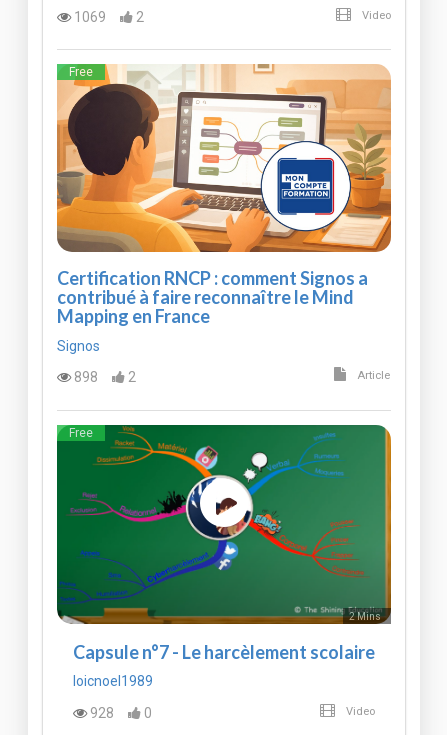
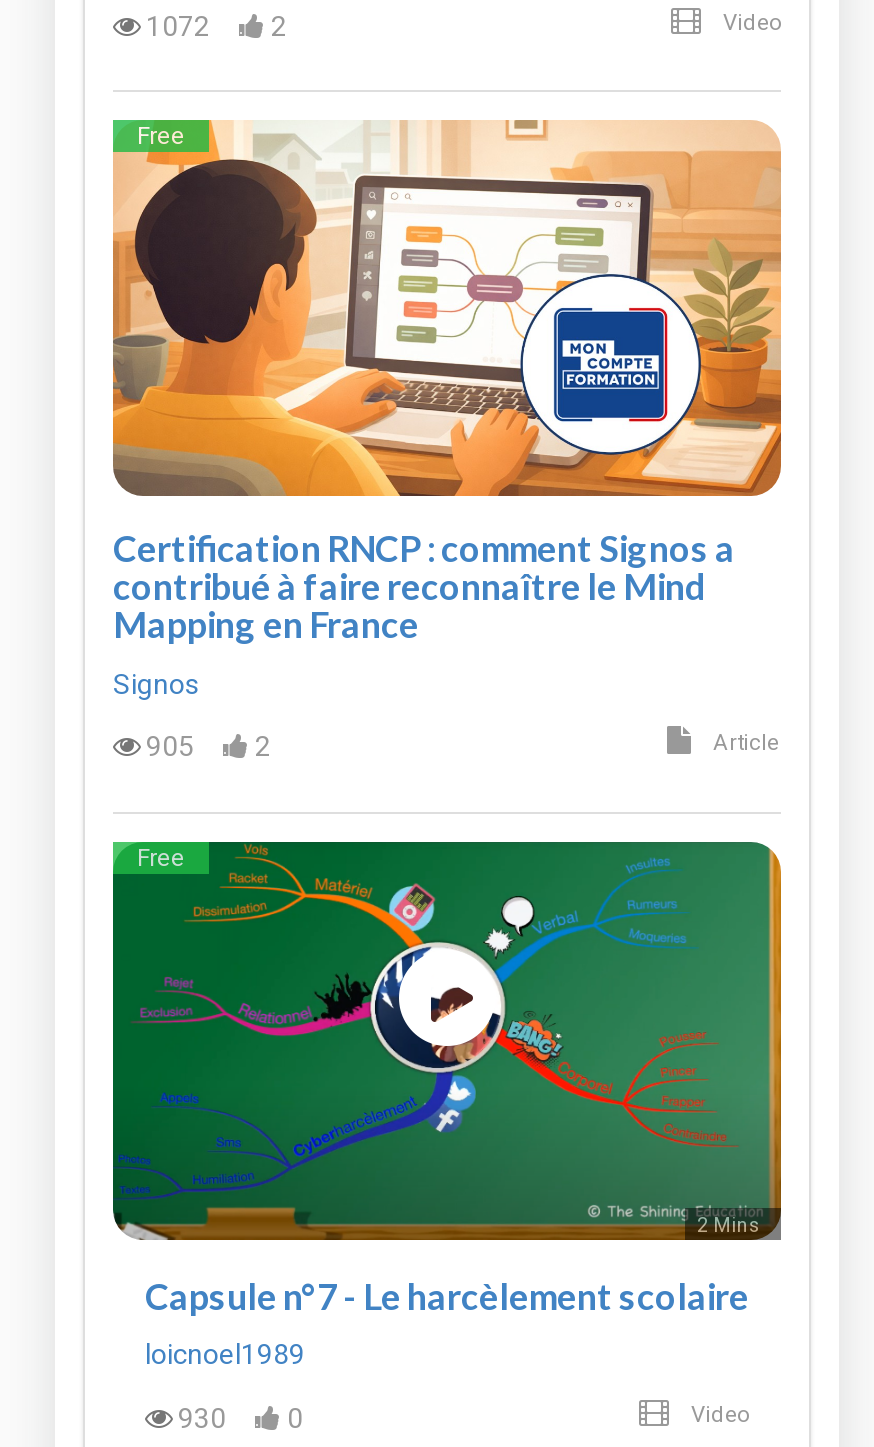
- 1069 2
+ 1072 2

- 898 2
+ 905 2

- 928 0
+ 930 0
